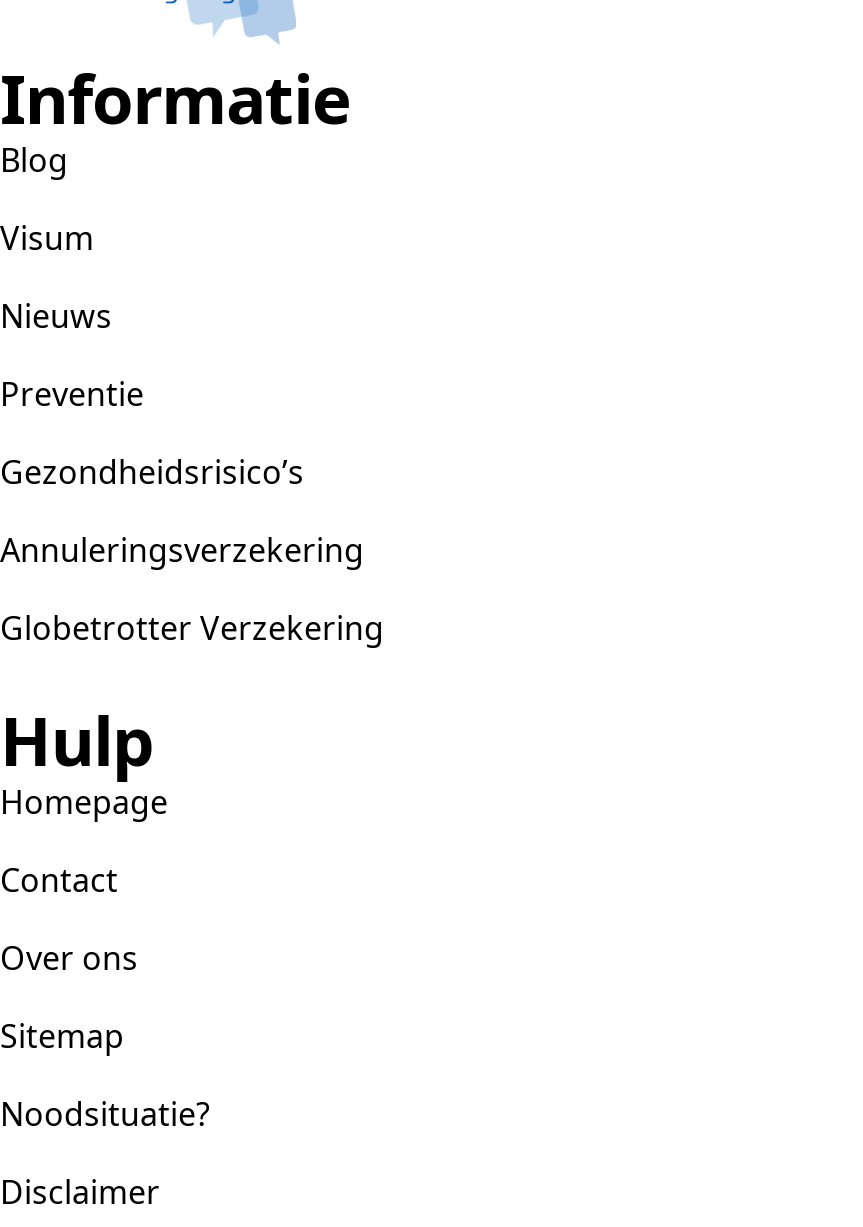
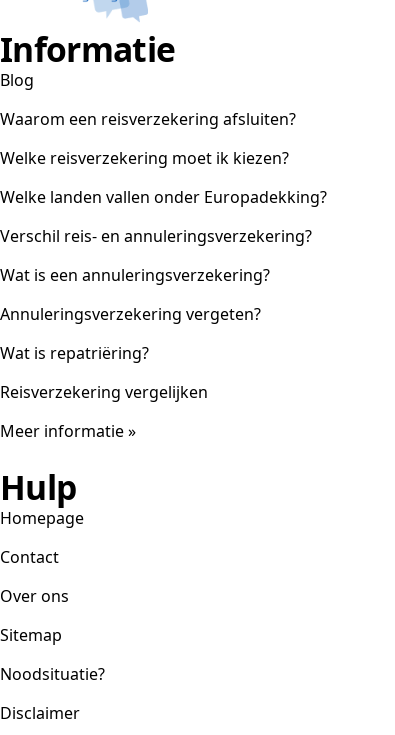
- Visum
- Nieuws
- Preventie
- Gezondheidsrisico’s
- Annuleringsverzekering
- Globetrotter Verzekering
+ Waarom een reisverzekering afsluiten?
+ Welke reisverzekering moet ik kiezen?
+ Welke landen vallen onder Europadekking?
+ Verschil reis- en annuleringsverzekering?
+ Wat is een annuleringsverzekering?
+ Annuleringsverzekering vergeten?
+ Wat is repatriëring?
+ Reisverzekering vergelijken
+ Meer informatie »
